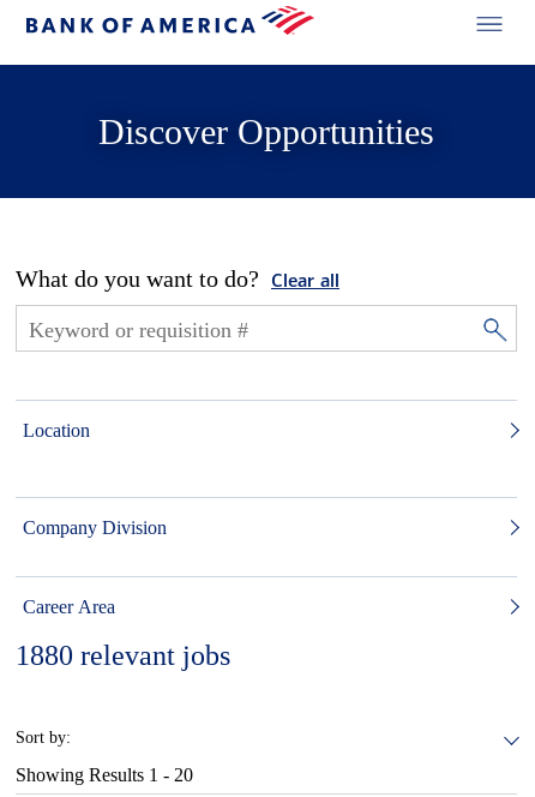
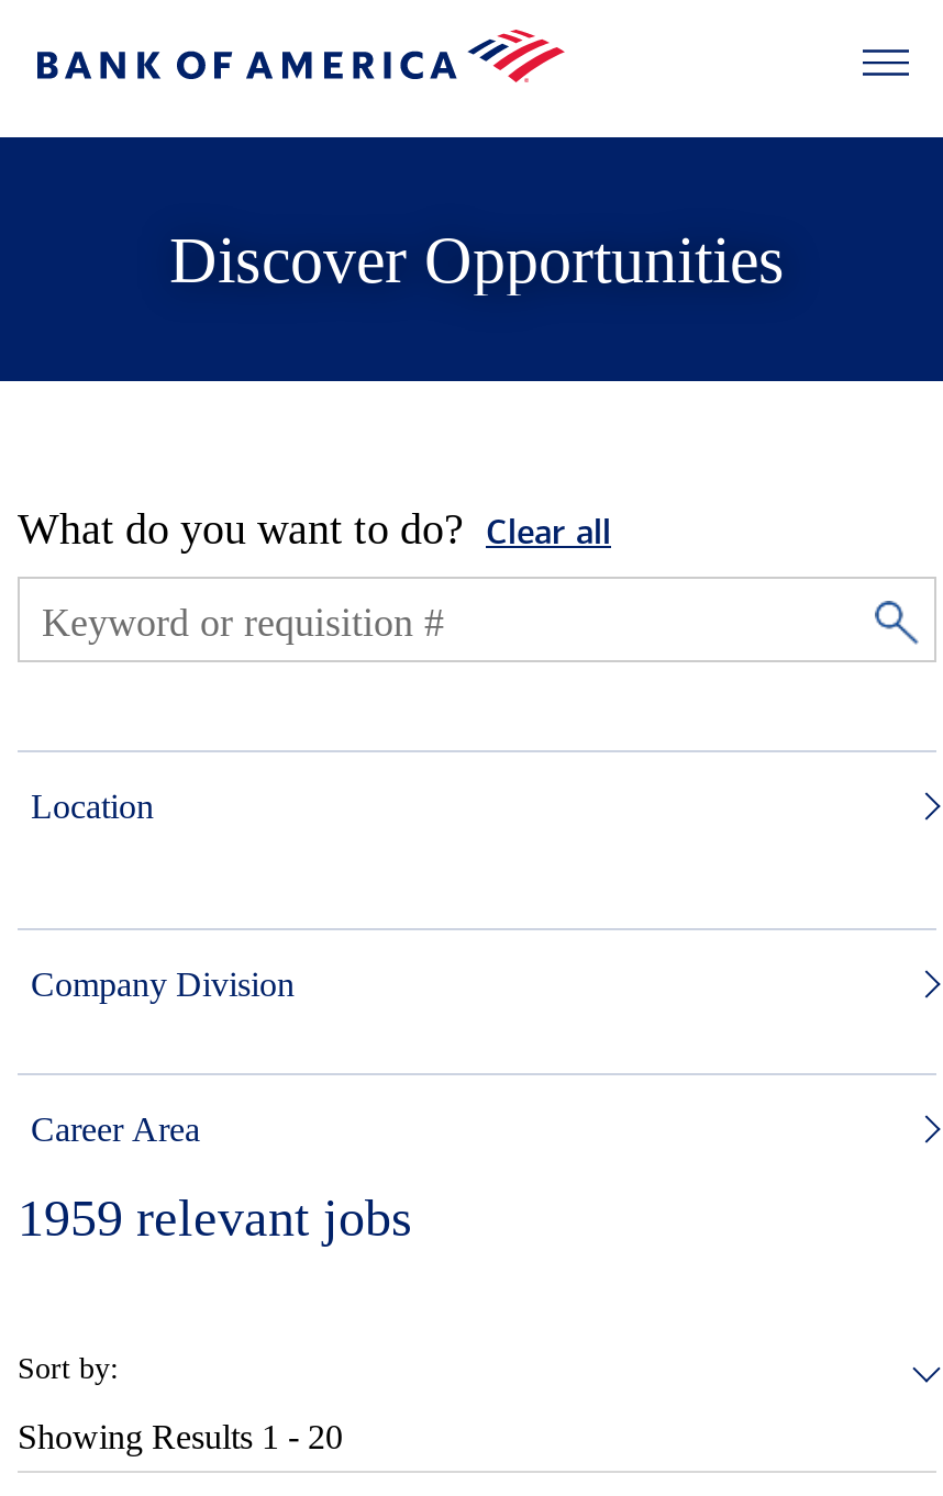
- 1880 relevant jobs
+ 1959 relevant jobs
